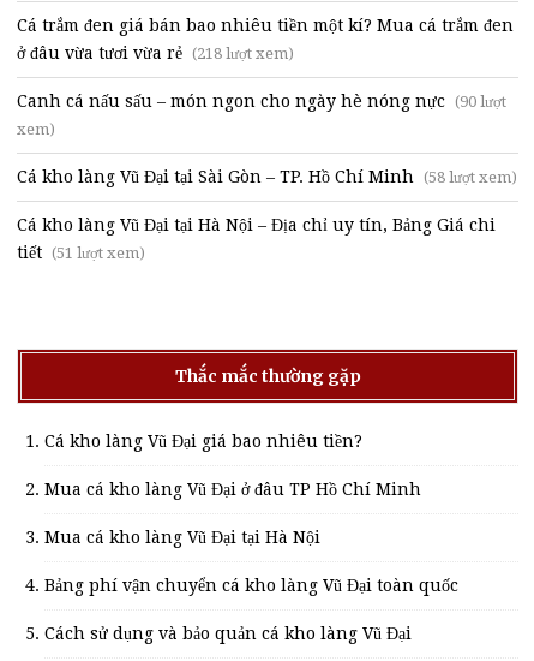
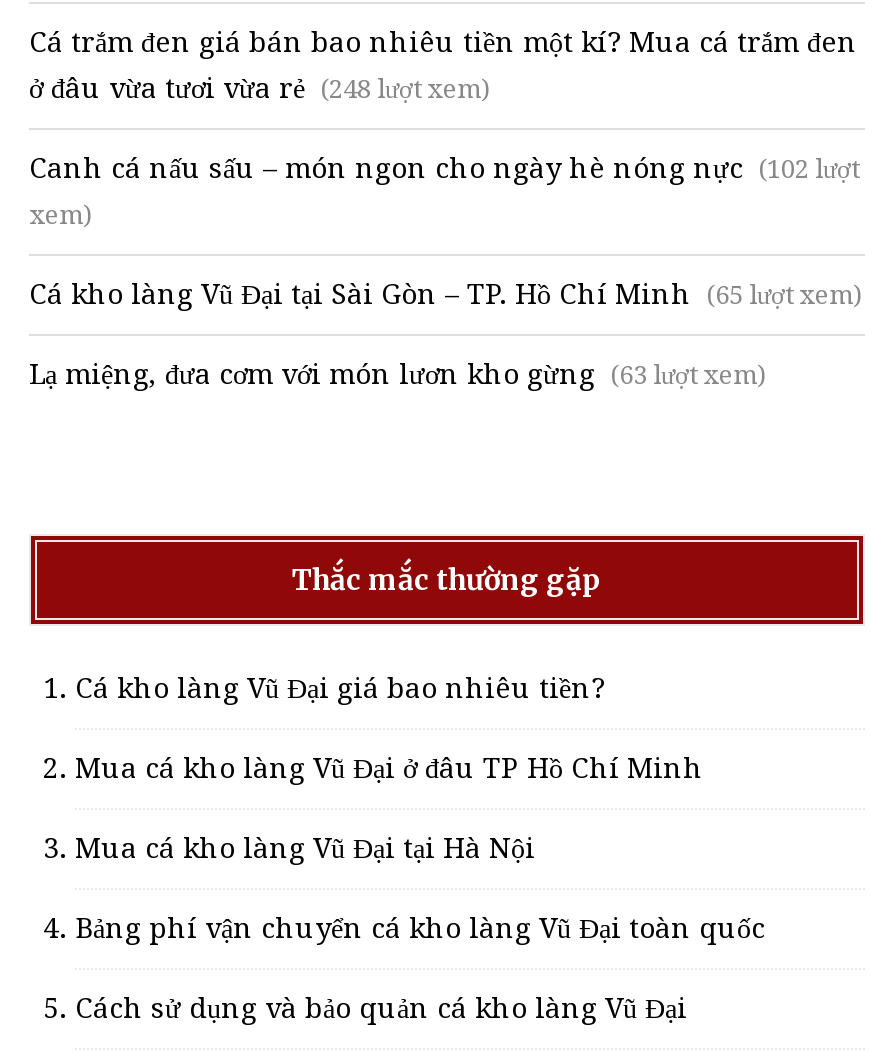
- ở đâu vừa tươi vừa rẻ (218 lượt xem)
+ ở đâu vừa tươi vừa rẻ (248 lượt xem)

- Canh cá nấu sấu – món ngon cho ngày hè nóng nực (90 lượt
+ Canh cá nấu sấu – món ngon cho ngày hè nóng nực (102 lượt

- Cá kho làng Vũ Đại tại Sài Gòn – TP. Hồ Chí Minh (58 lượt xem)
+ Cá kho làng Vũ Đại tại Sài Gòn – TP. Hồ Chí Minh (65 lượt xem)

- Cá kho làng Vũ Đại tại Hà Nội – Địa chỉ uy tín, Bảng Giá chi
- tiết (51 lượt xem)
+ Lạ miệng, đưa cơm với món lươn kho gừng (63 lượt xem)
